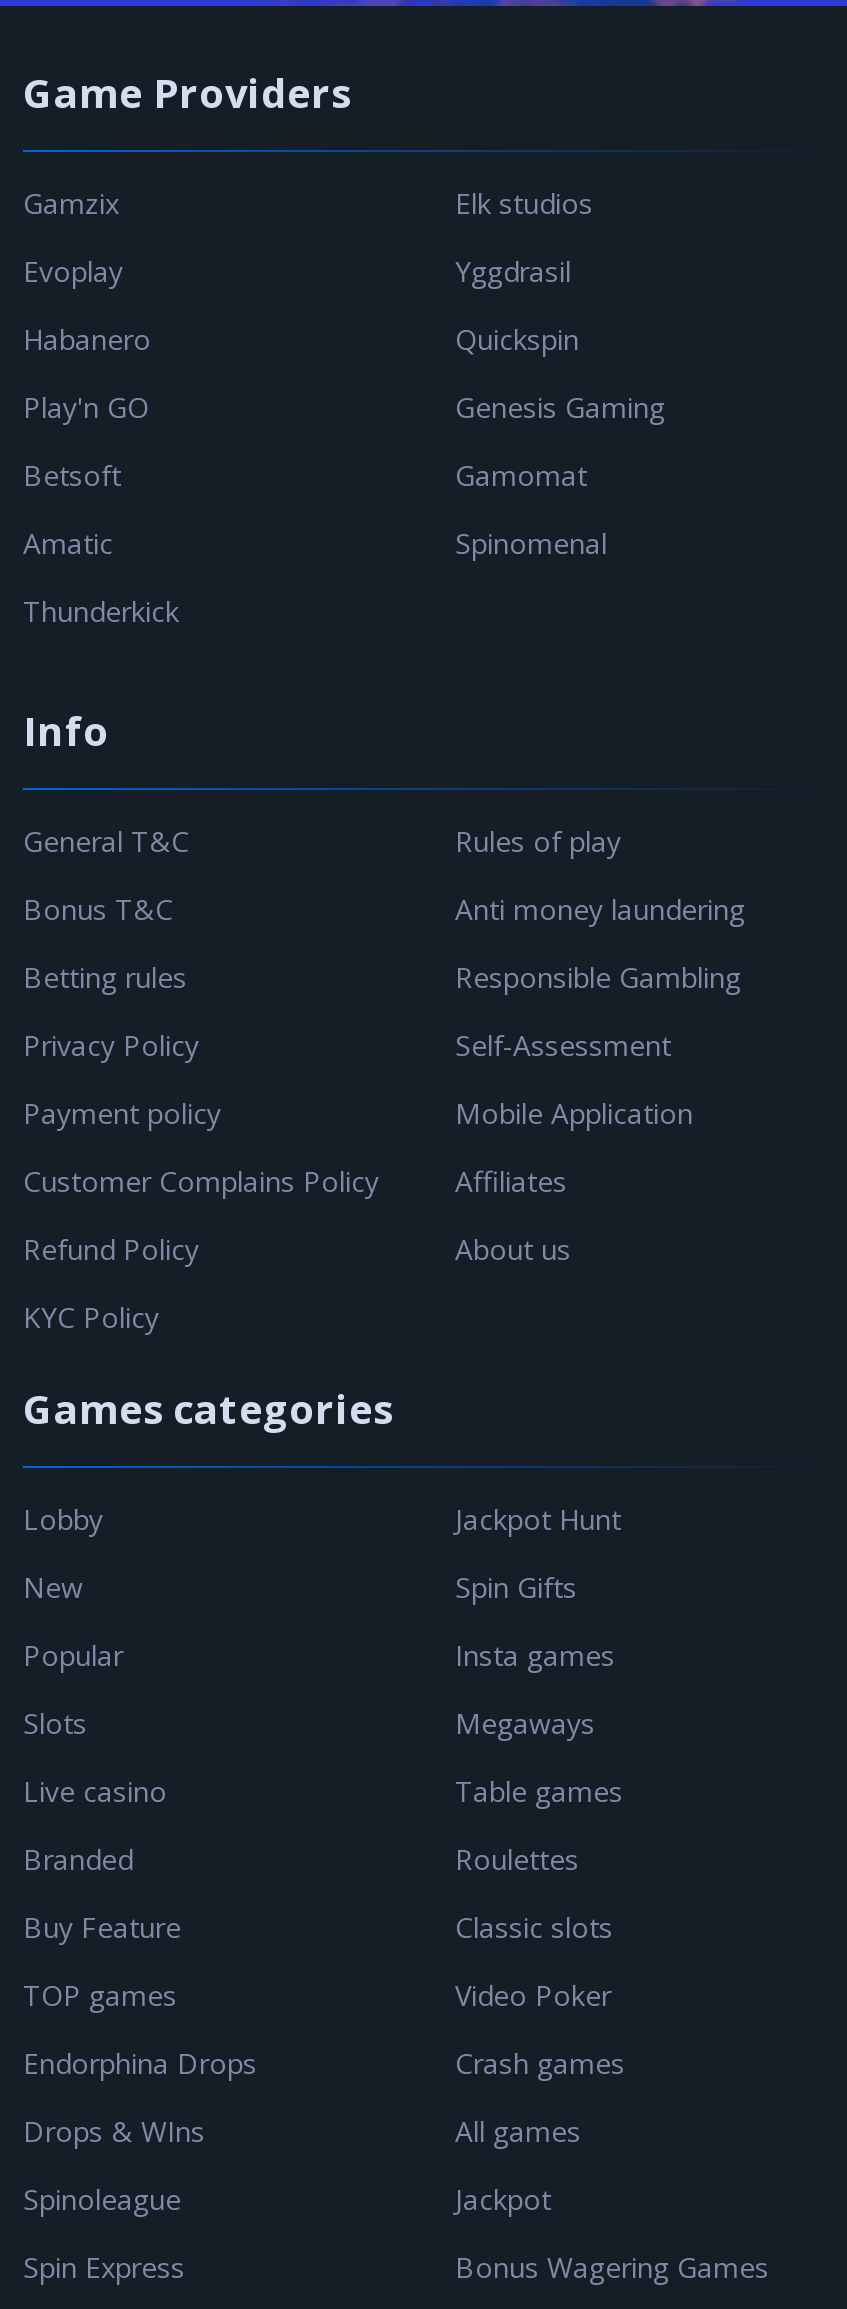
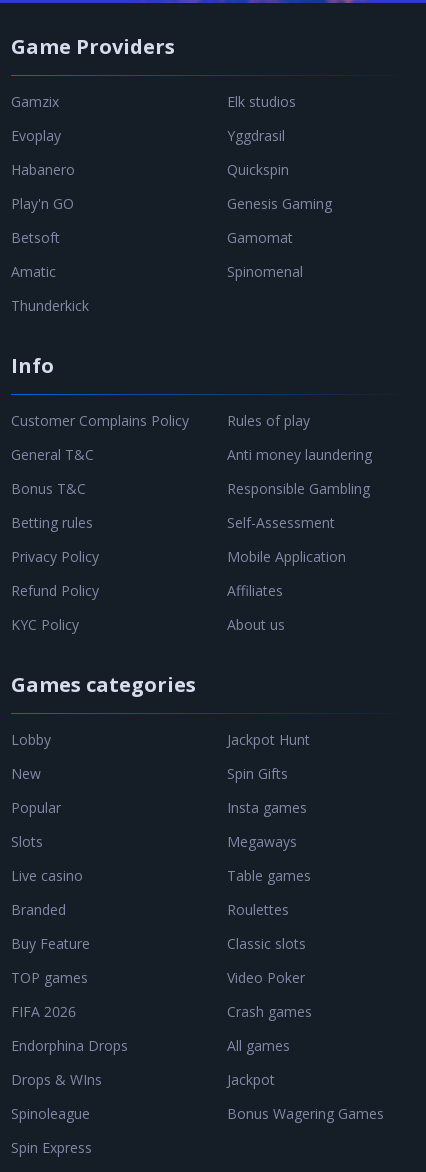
moved down: General T&C | Bonus T&C | Betting rules | Privacy Policy

- Payment policy

moved up: Customer Complains Policy

moved up: Refund Policy | KYC Policy

moved up: Games categories | Lobby | New | ... | Buy Feature | TOP games

moved up: Jackpot Hunt | Spin Gifts | Insta games | ... | Jackpot | Bonus Wagering Games

+ FIFA 2026
